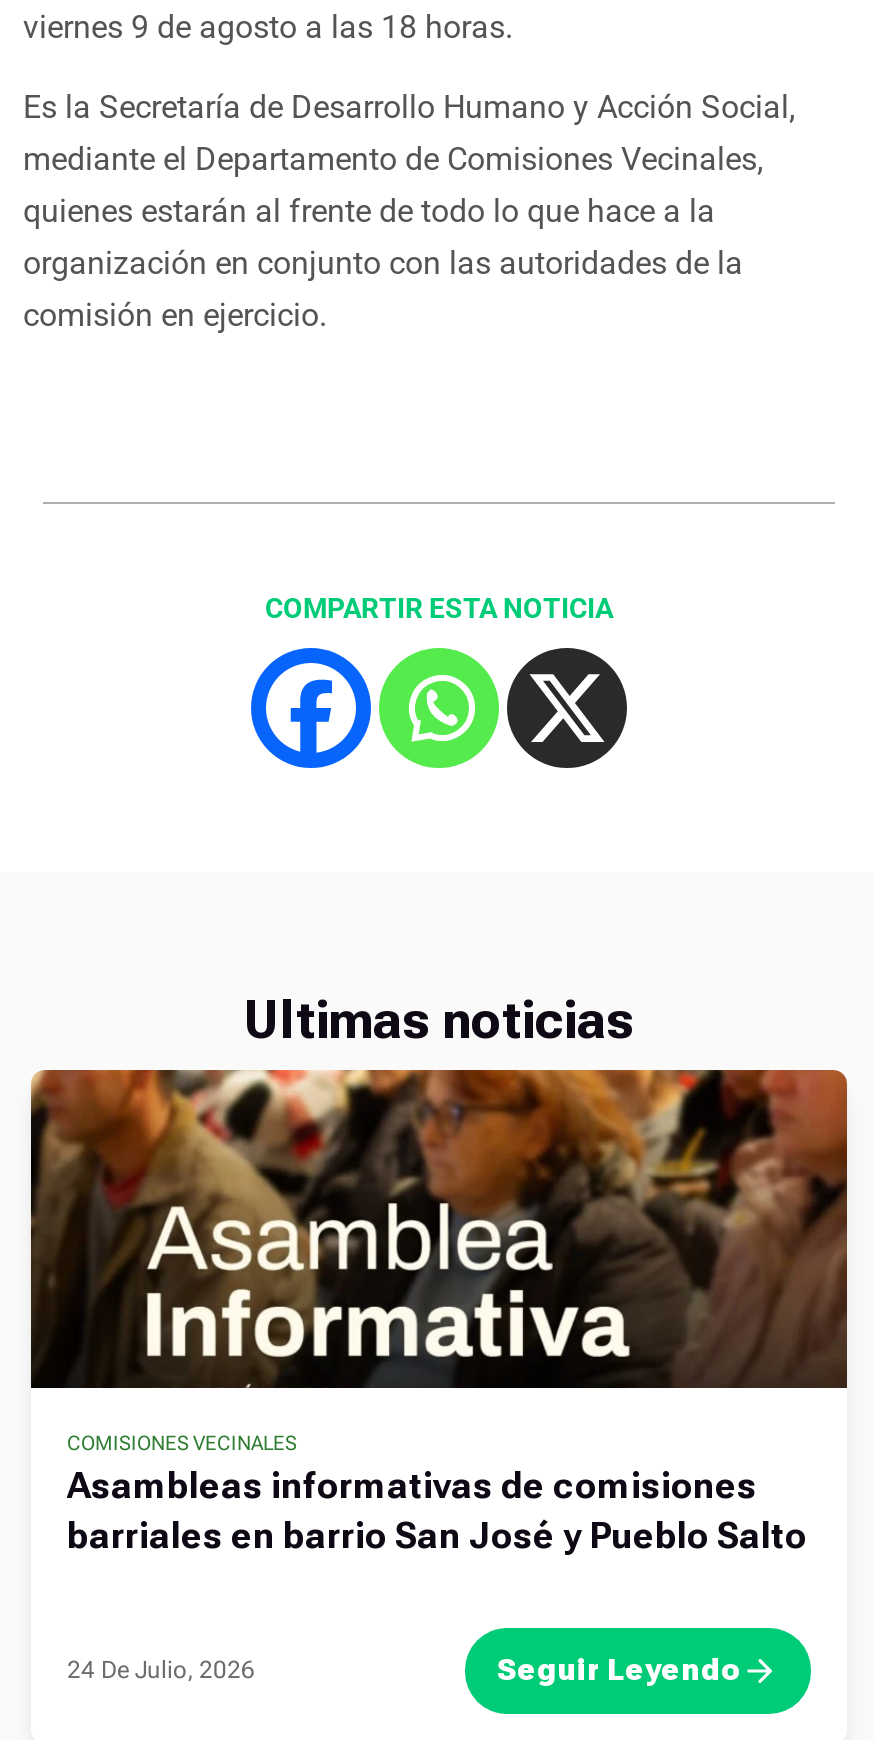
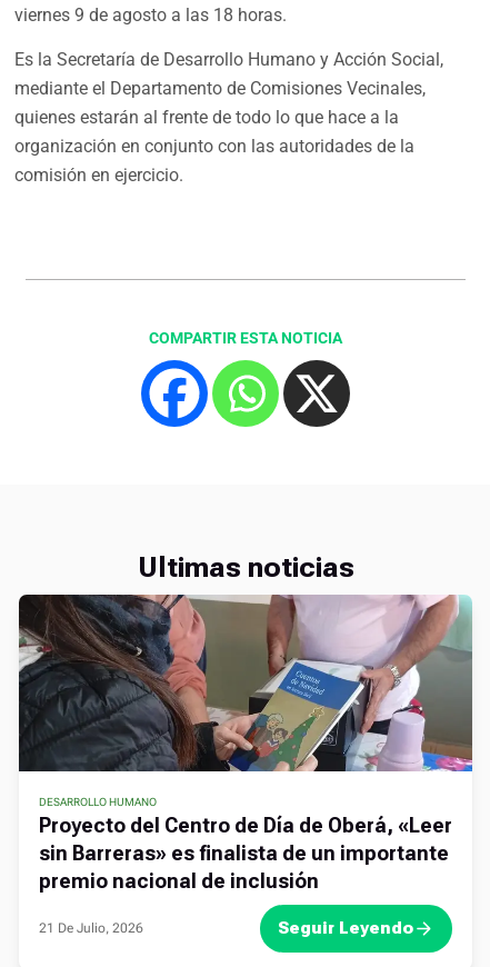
- [image]
- COMISIONES VECINALES
- Asambleas informativas de comisiones
- barriales en barrio San José y Pueblo Salto
+ [image]
+ DESARROLLO HUMANO
+ Proyecto del Centro de Día de Oberá, «Leer
+ sin Barreras» es finalista de un importante
+ premio nacional de inclusión

- 24 De Julio, 2026
+ 21 De Julio, 2026
